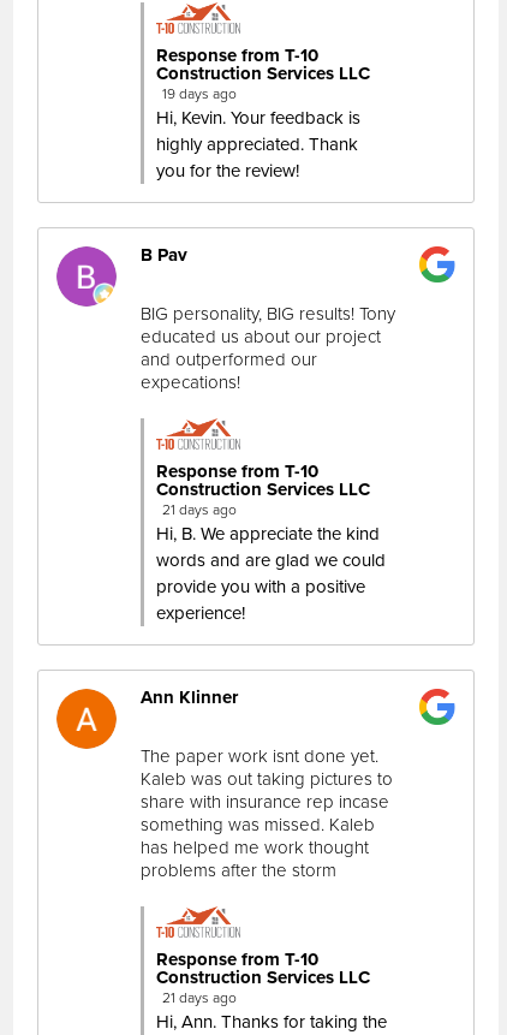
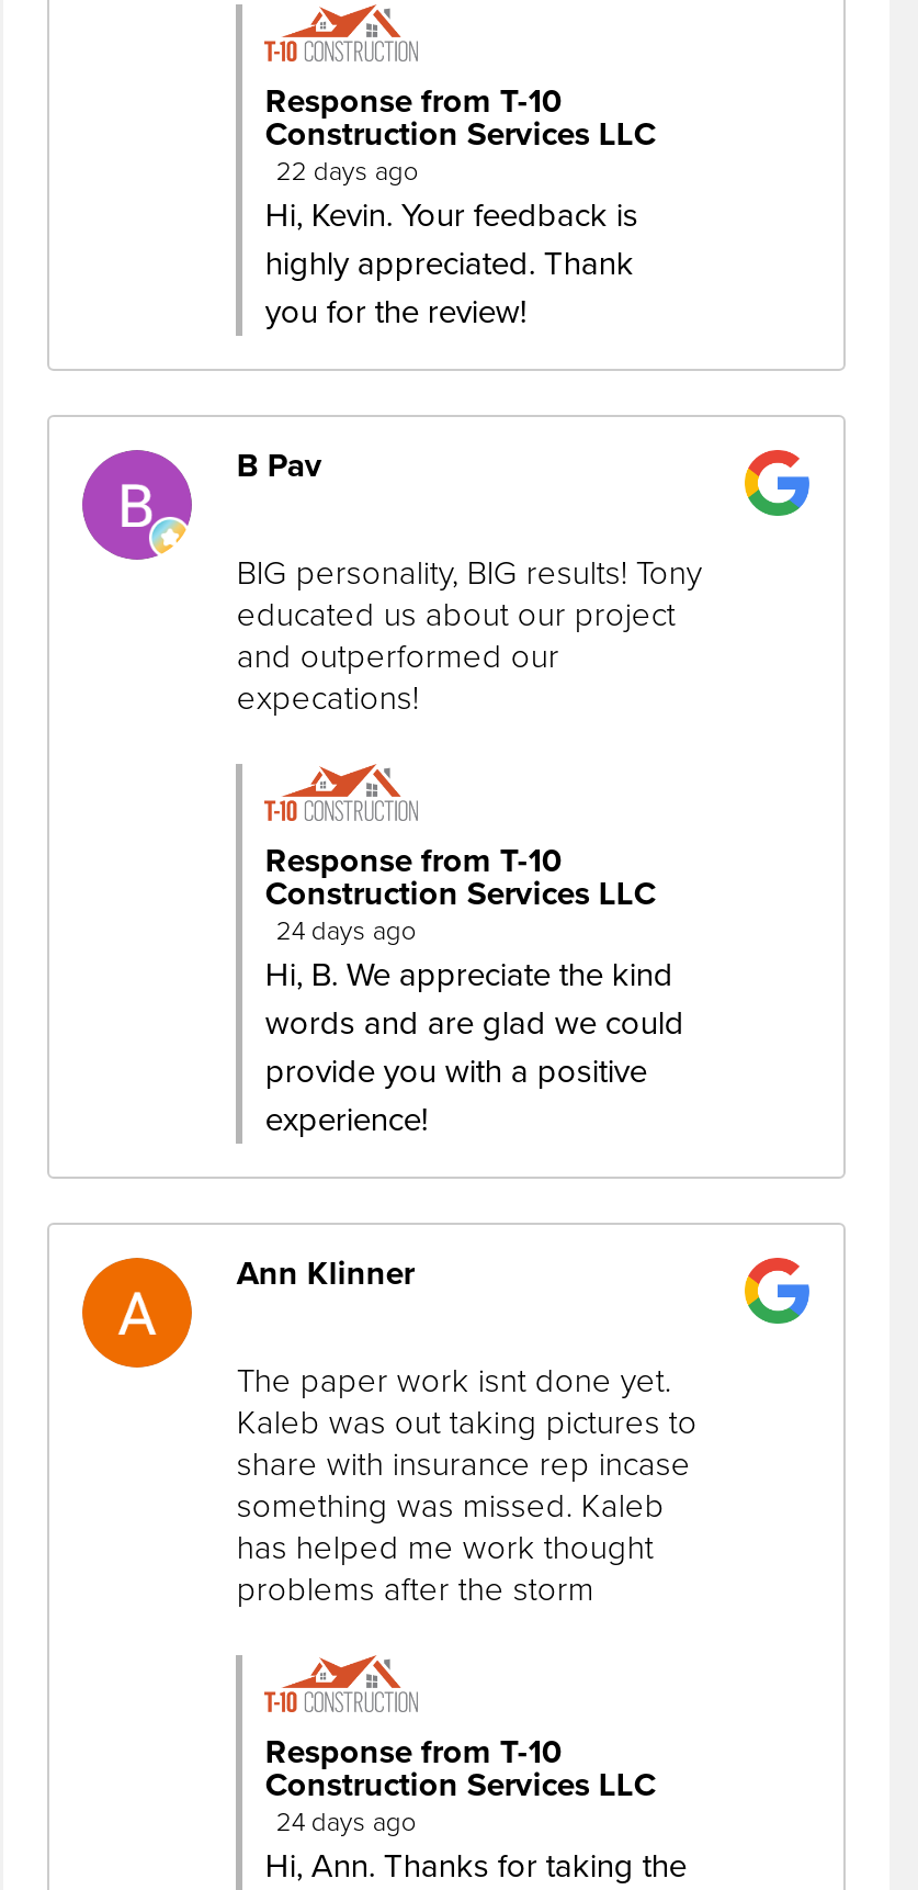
- 19 days ago
+ 22 days ago

- 21 days ago
+ 24 days ago

- 21 days ago
+ 24 days ago
